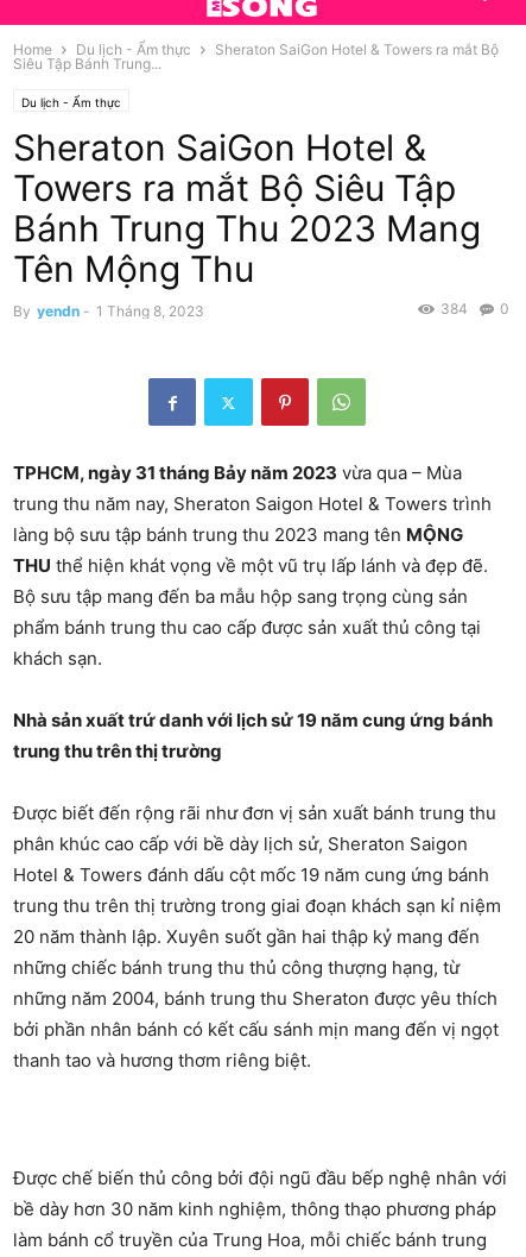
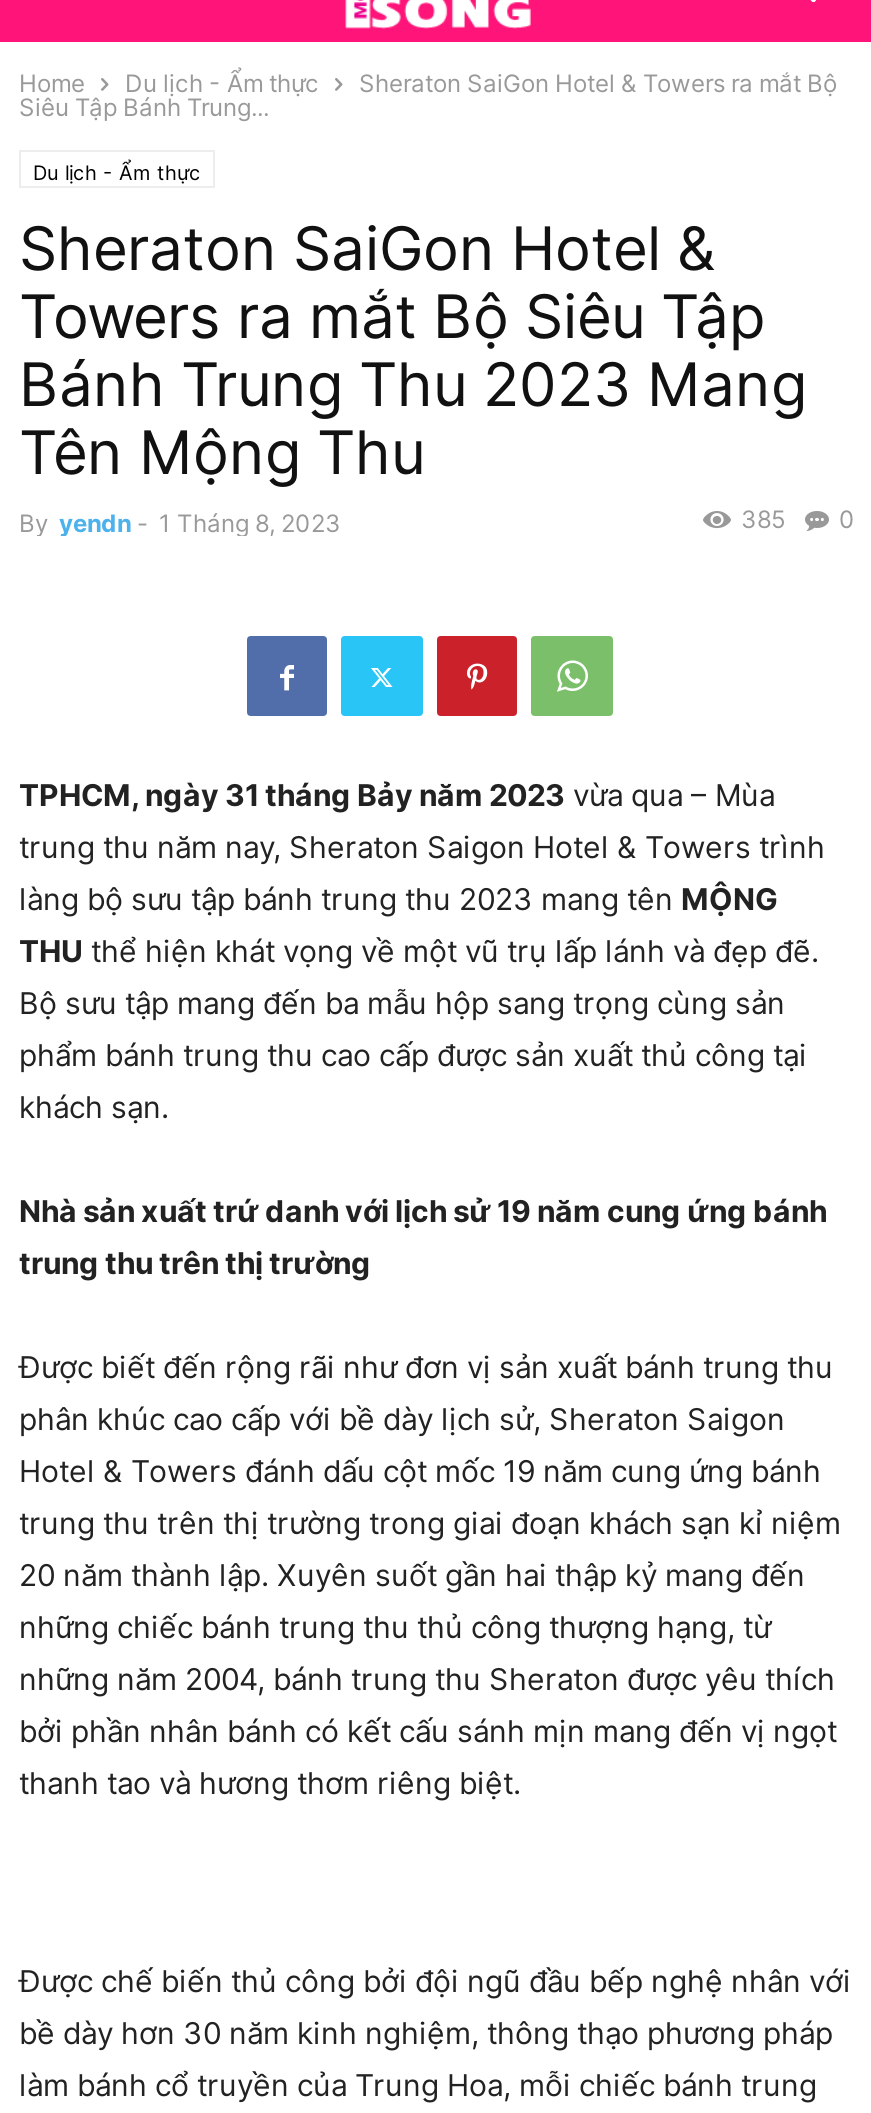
- 384 0
+ 385 0
